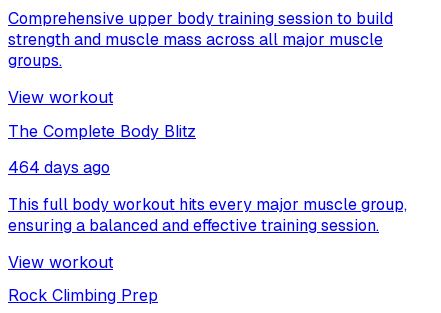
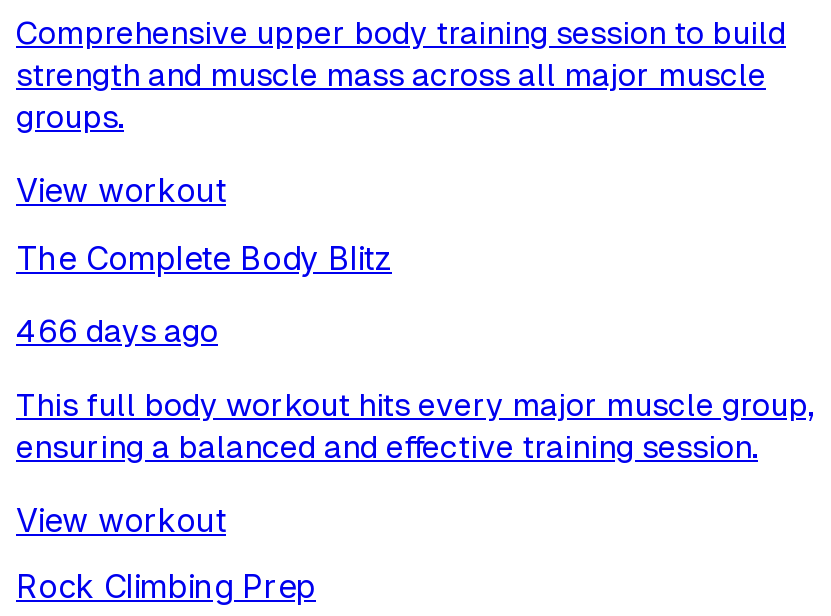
- 464 days ago
+ 466 days ago
